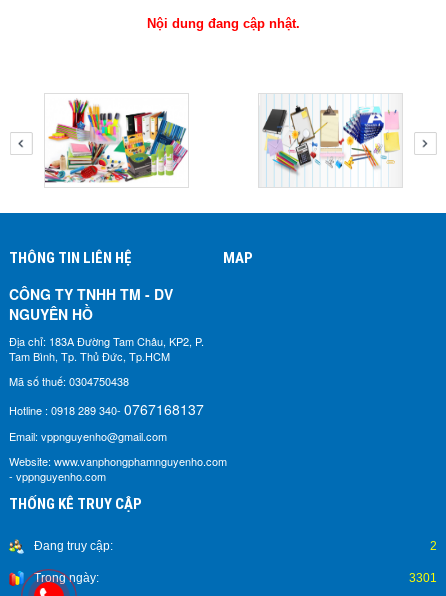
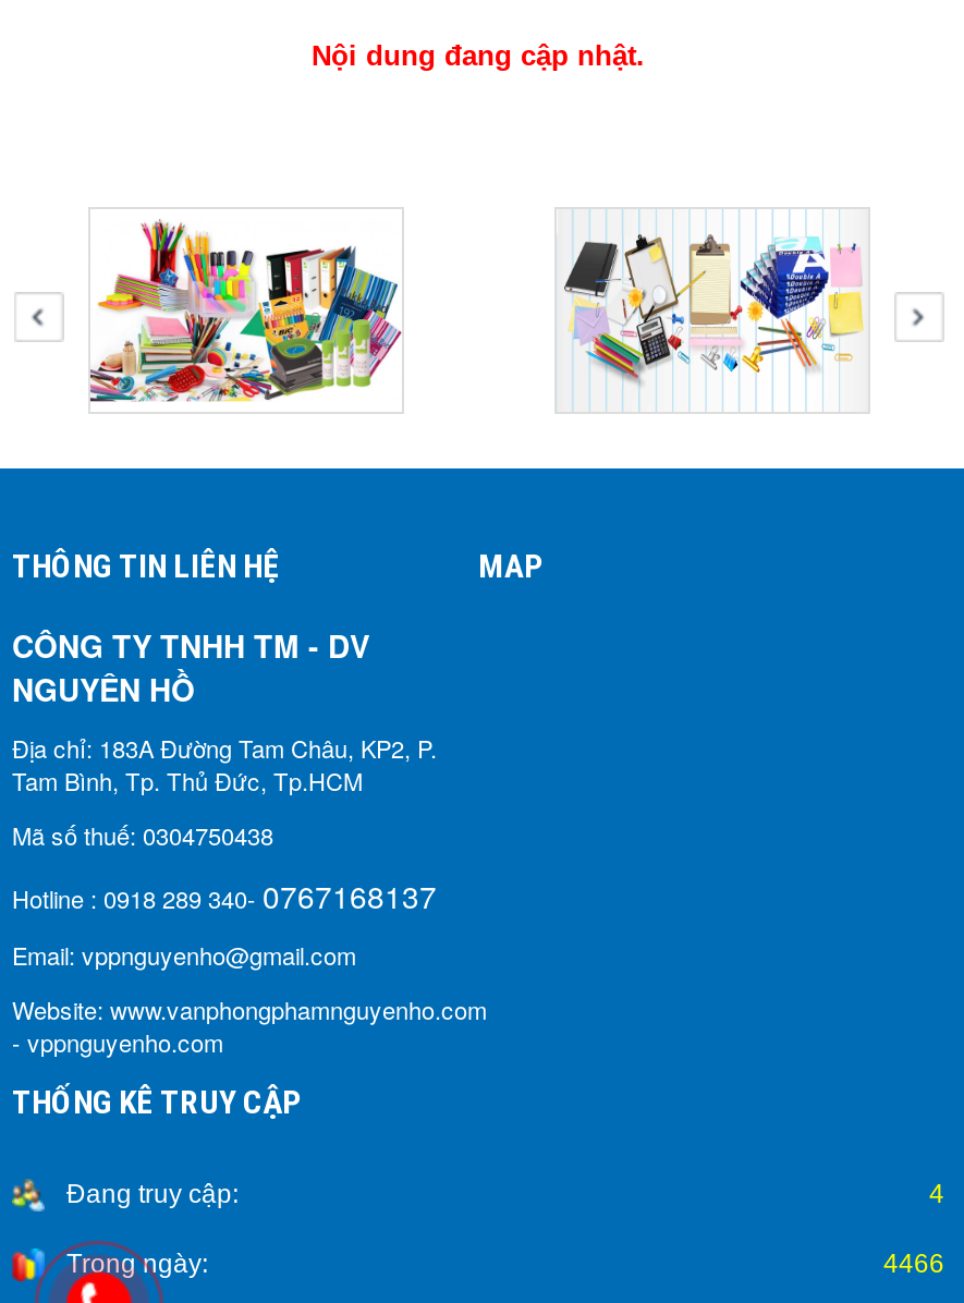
- 2
+ 4

- 3301
+ 4466
